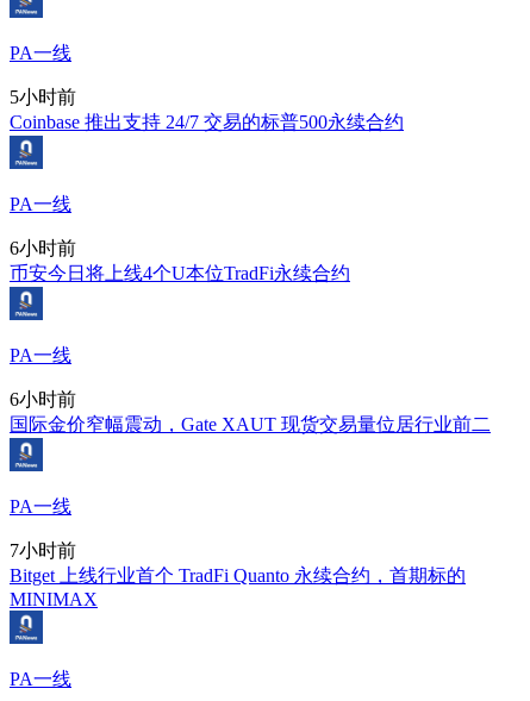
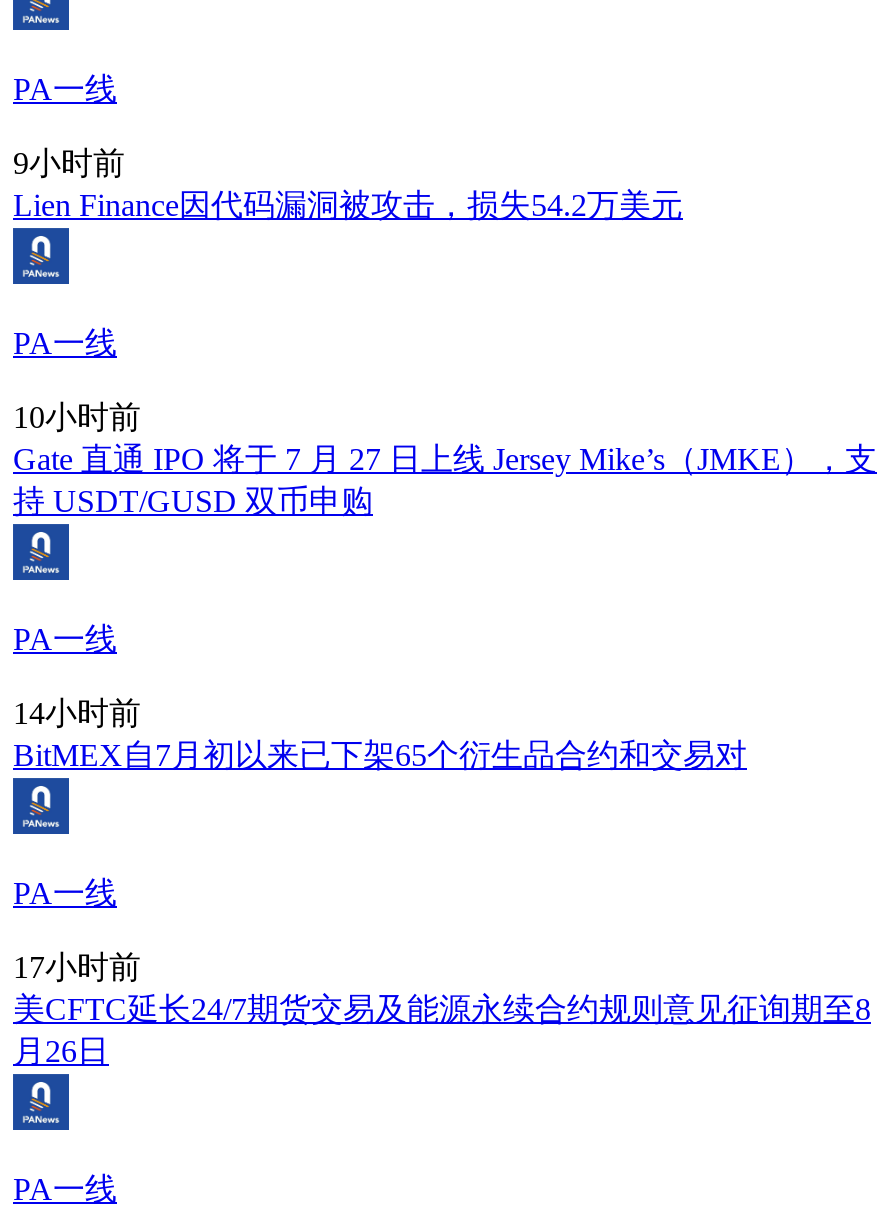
- 5小时前
- Coinbase 推出支持 24/7 交易的标普500永续合约
+ 9小时前
+ Lien Finance因代码漏洞被攻击，损失54.2万美元

- 6小时前
- 币安今日将上线4个U本位TradFi永续合约
+ 10小时前
+ Gate 直通 IPO 将于 7 月 27 日上线 Jersey Mike’s（JMKE），支
+ 持 USDT/GUSD 双币申购

- 6小时前
- 国际金价窄幅震动，Gate XAUT 现货交易量位居行业前二
+ 14小时前
+ BitMEX自7月初以来已下架65个衍生品合约和交易对

- 7小时前
- Bitget 上线行业首个 TradFi Quanto 永续合约，首期标的
- MINIMAX
+ 17小时前
+ 美CFTC延长24/7期货交易及能源永续合约规则意见征询期至8
+ 月26日
